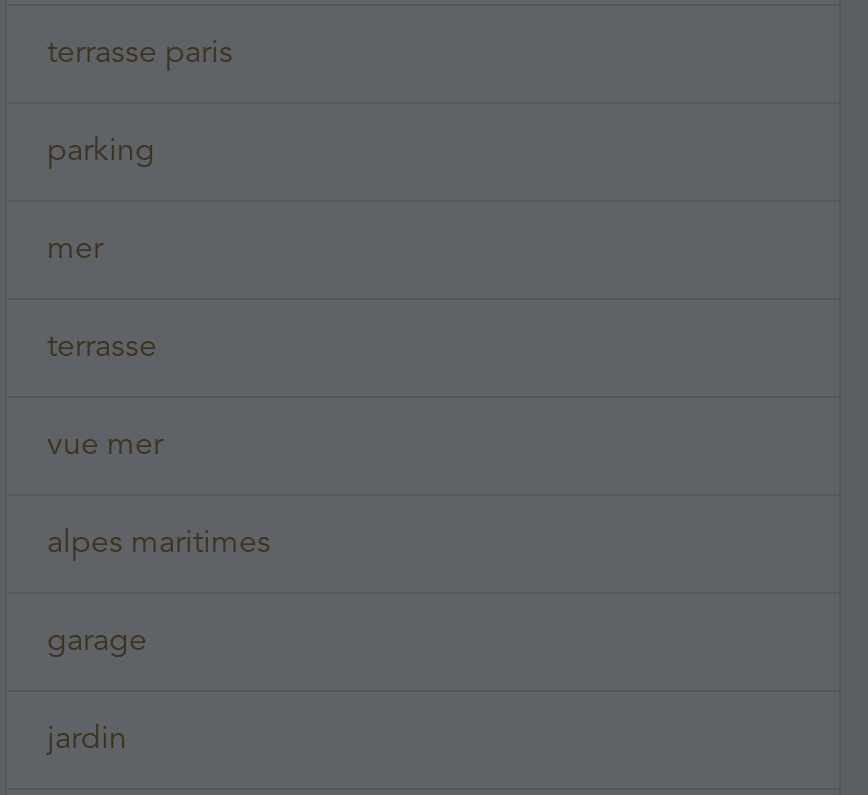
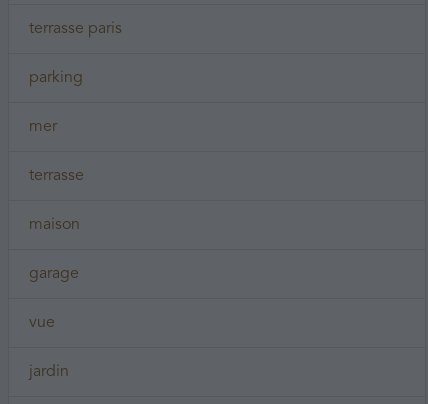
- vue mer
- alpes maritimes
+ maison

moved up: garage

+ vue
